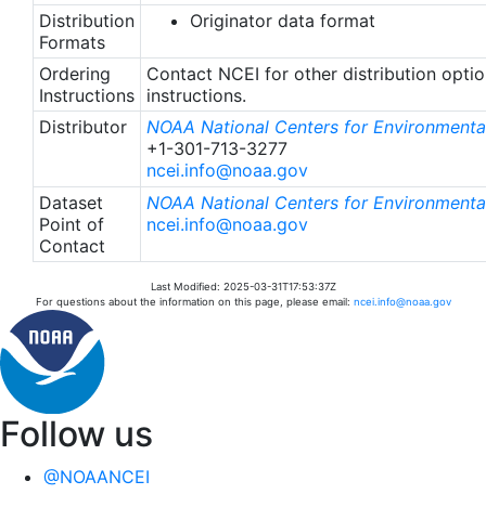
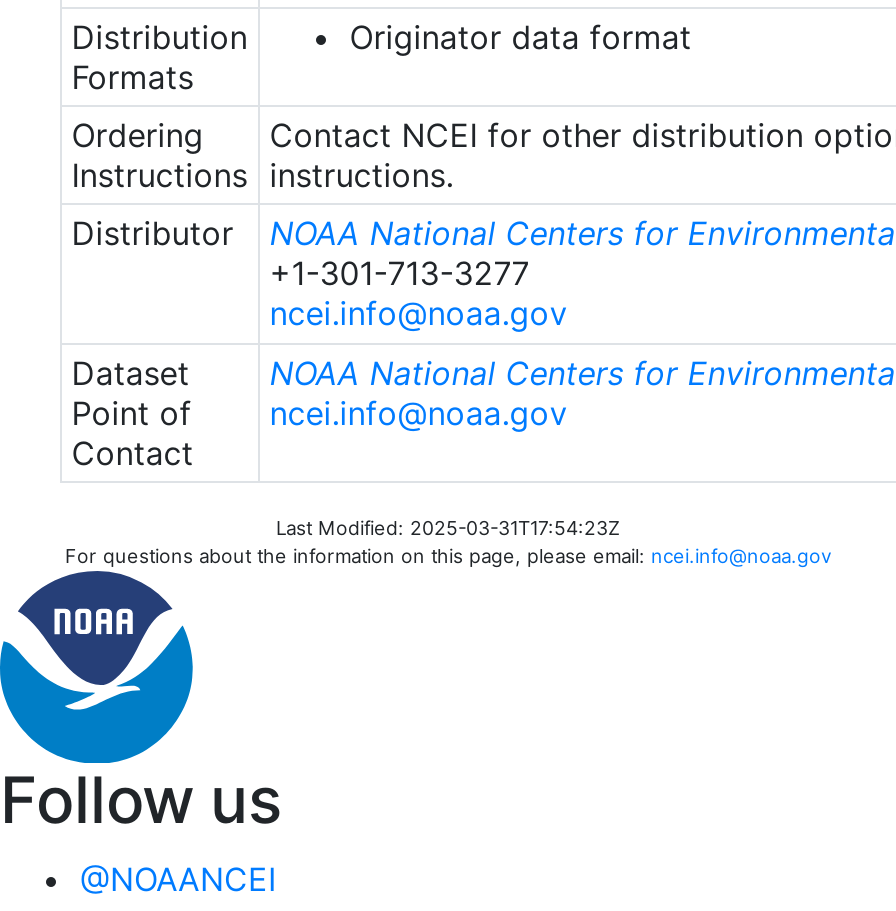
- Last Modified: 2025-03-31T17:53:37Z
+ Last Modified: 2025-03-31T17:54:23Z
